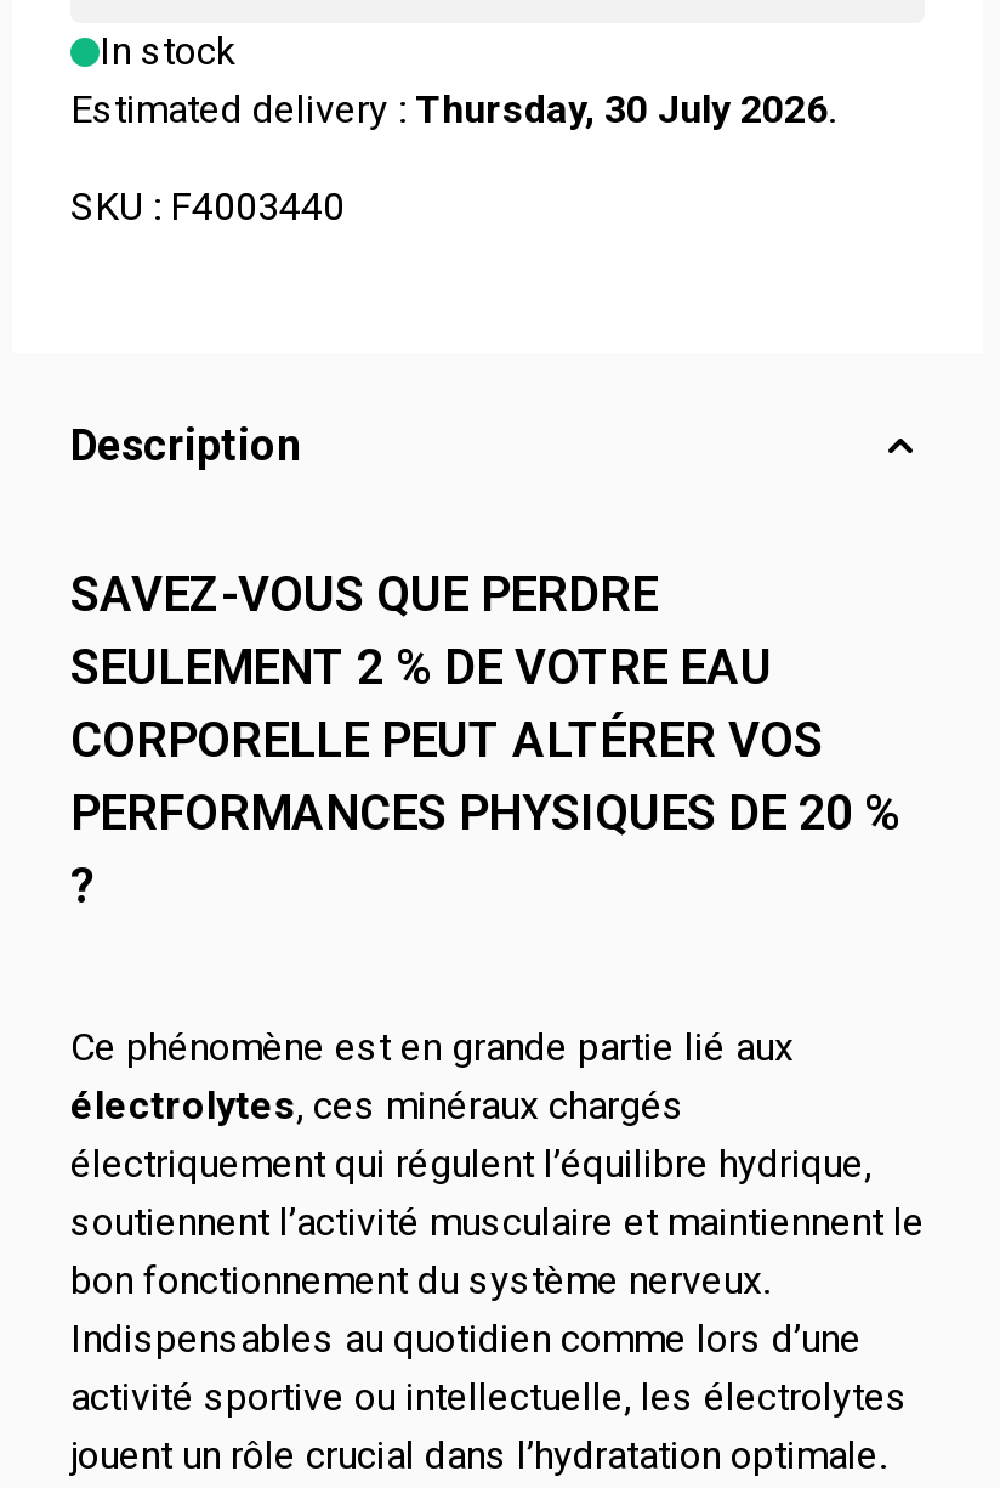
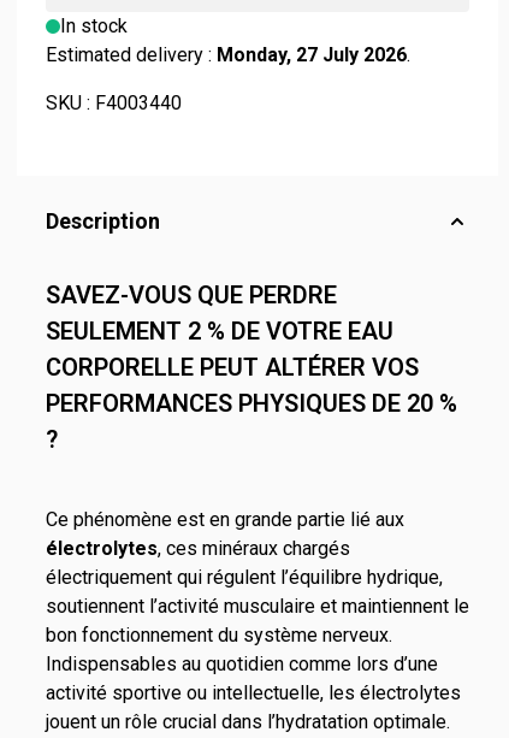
- Estimated delivery : Thursday, 30 July 2026.
+ Estimated delivery : Monday, 27 July 2026.
